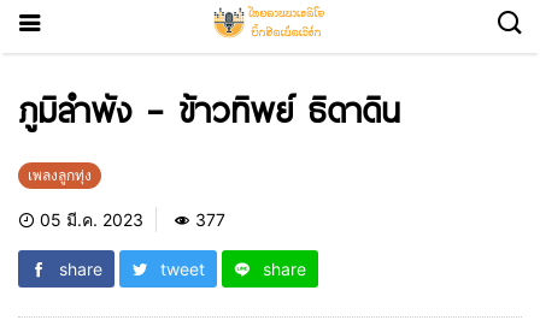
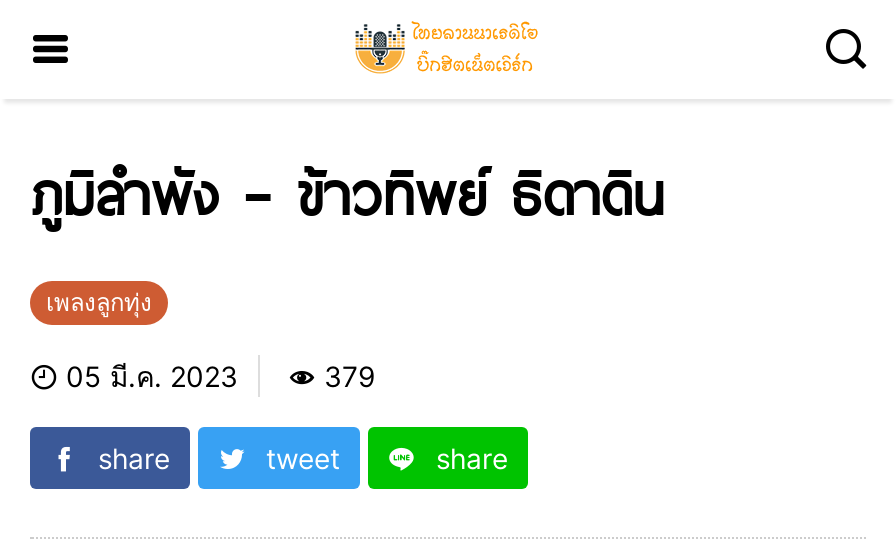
- 377
+ 379
